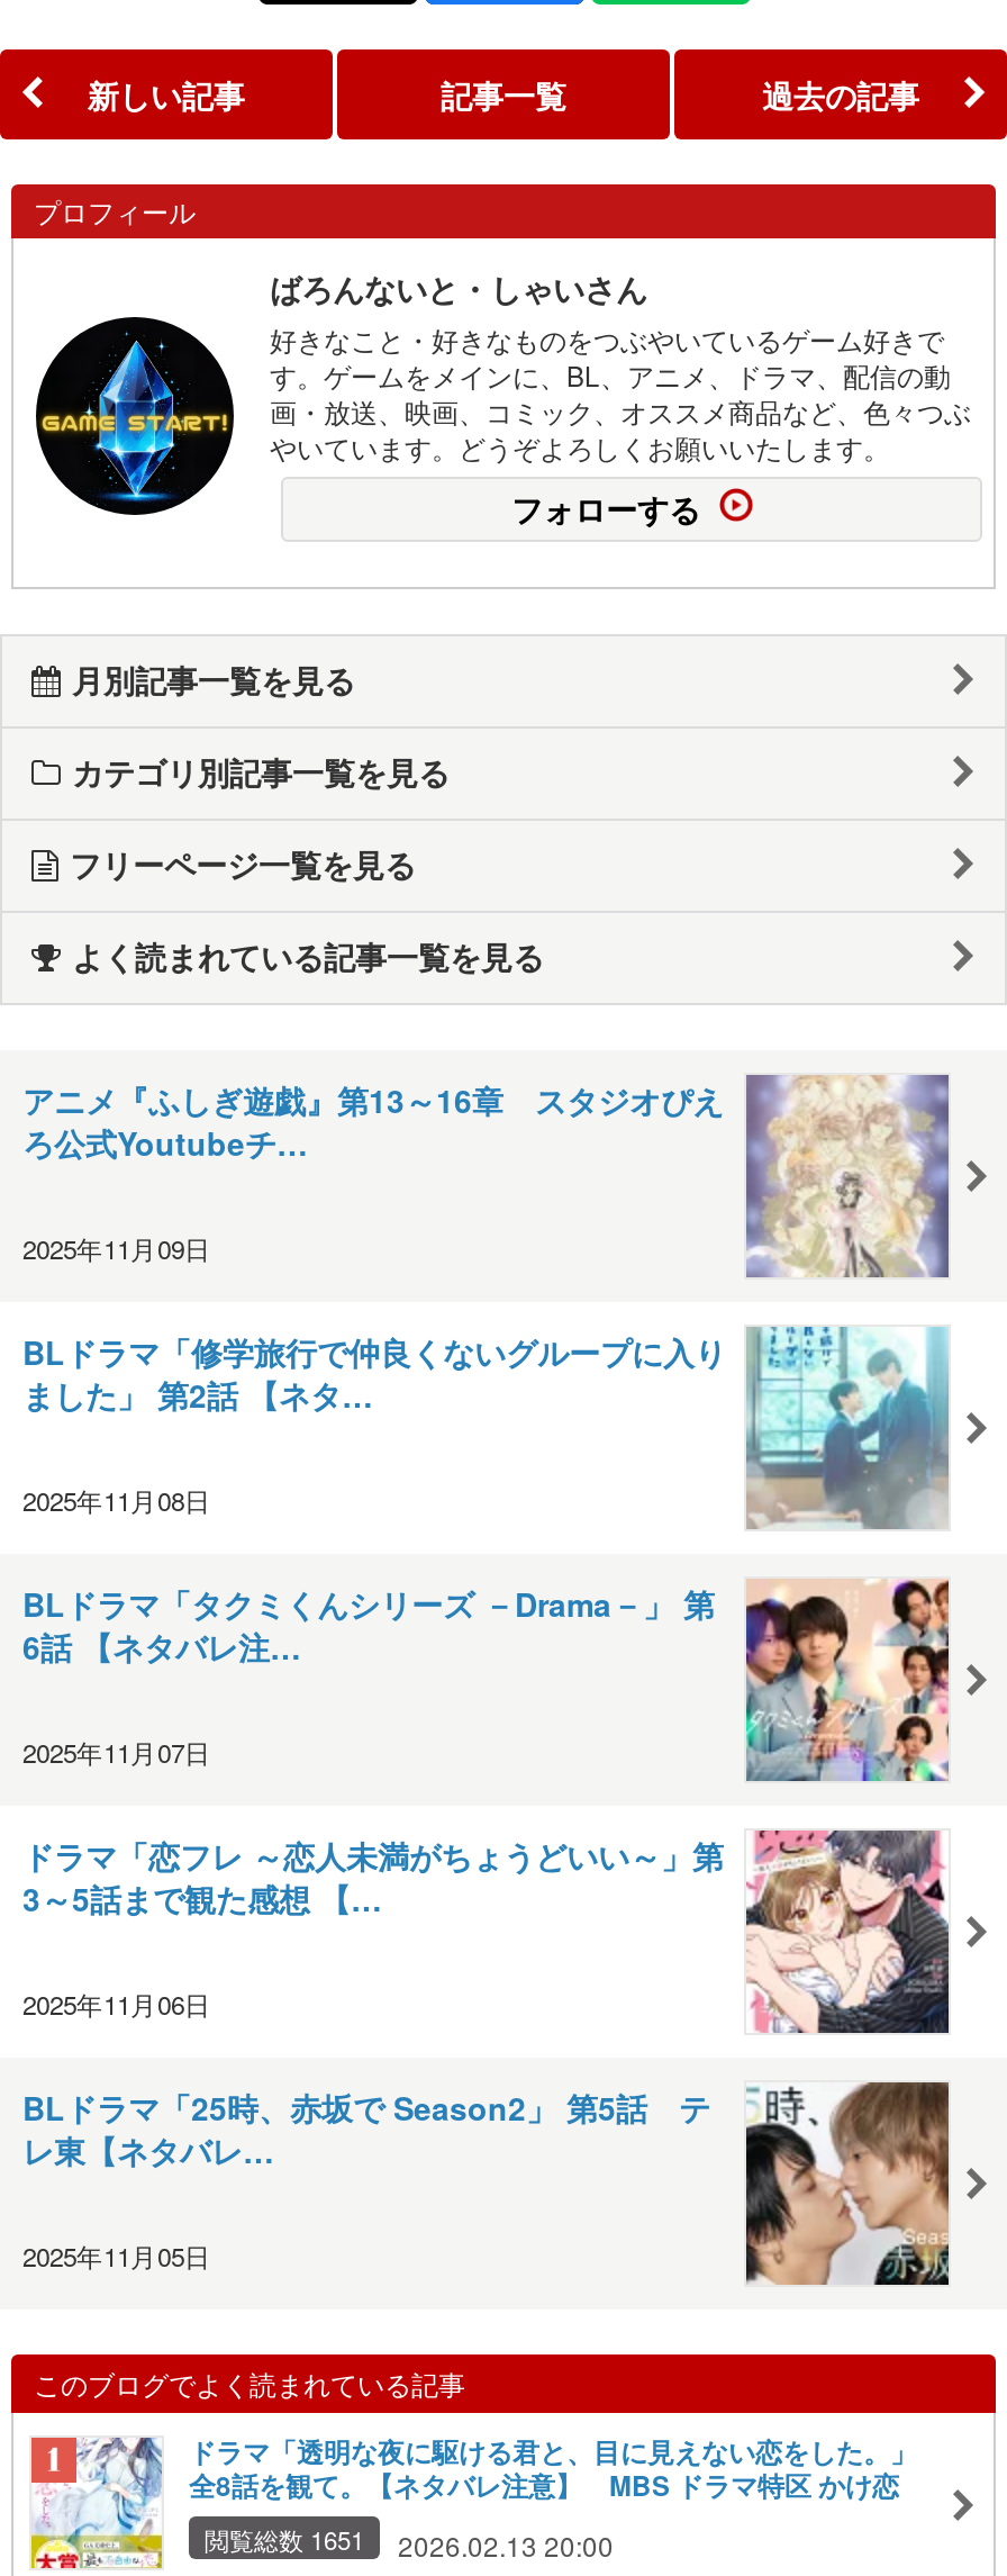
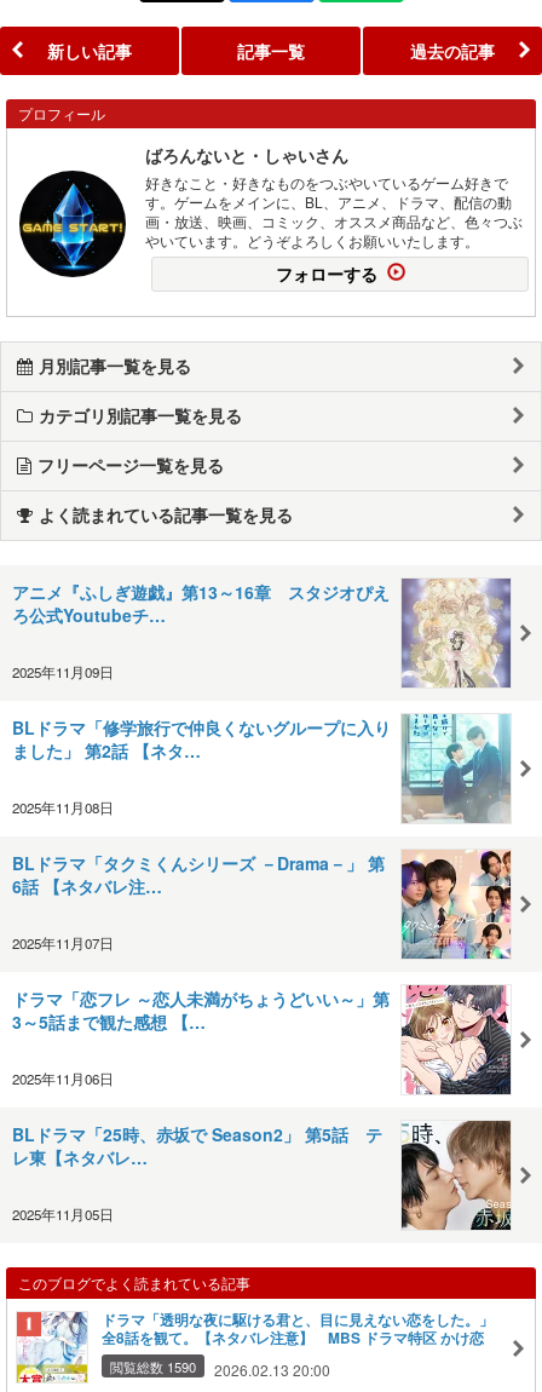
- 閲覧総数 1651 2026.02.13 20:00
+ 閲覧総数 1590 2026.02.13 20:00
